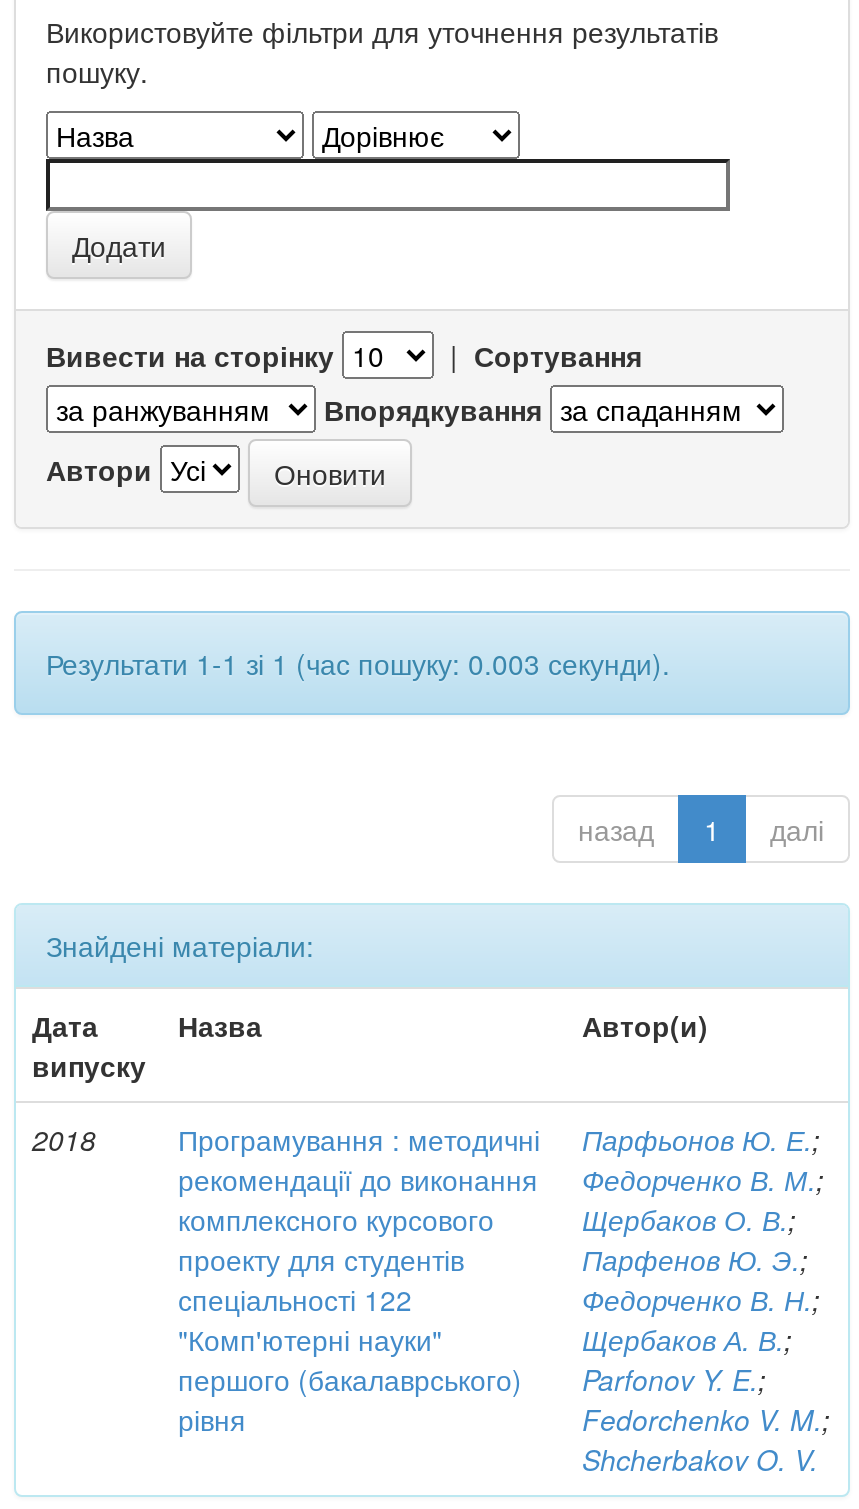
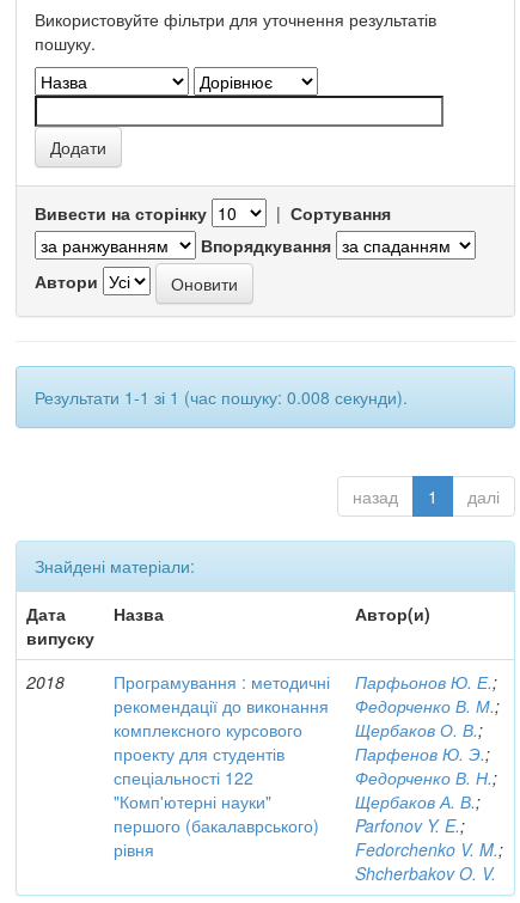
- Результати 1-1 зі 1 (час пошуку: 0.003 секунди).
+ Результати 1-1 зі 1 (час пошуку: 0.008 секунди).
